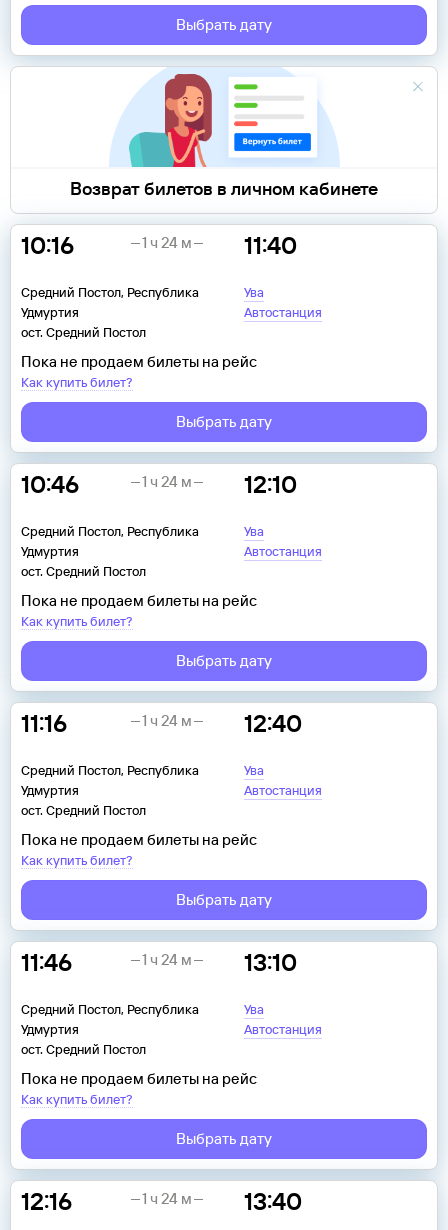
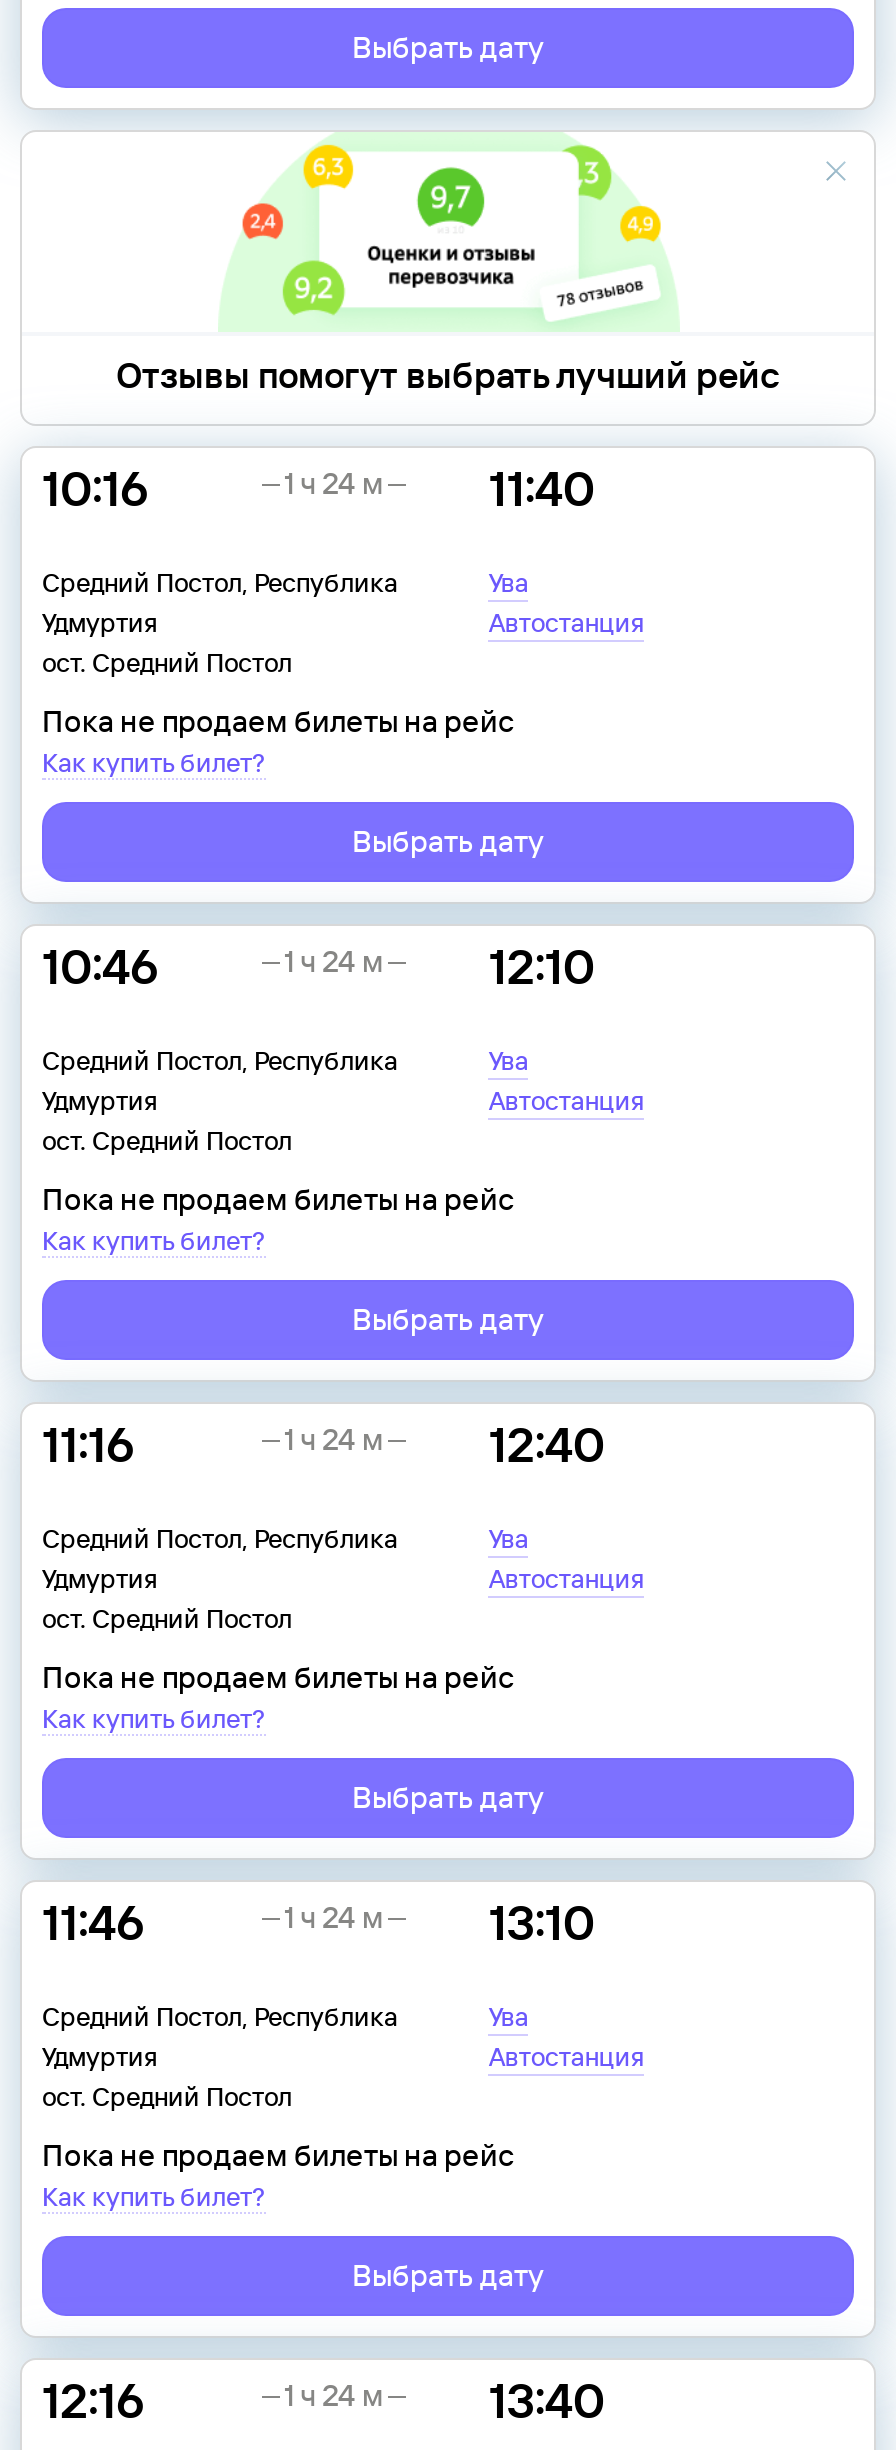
- [image]
- Возврат билетов в личном кабинете
+ [image]
+ Отзывы помогут выбрать лучший рейс
